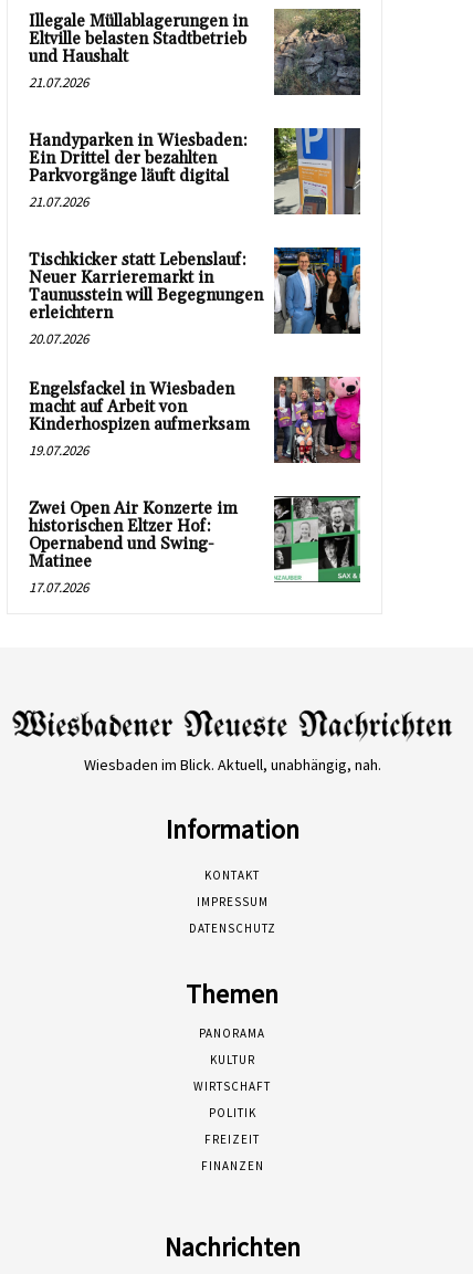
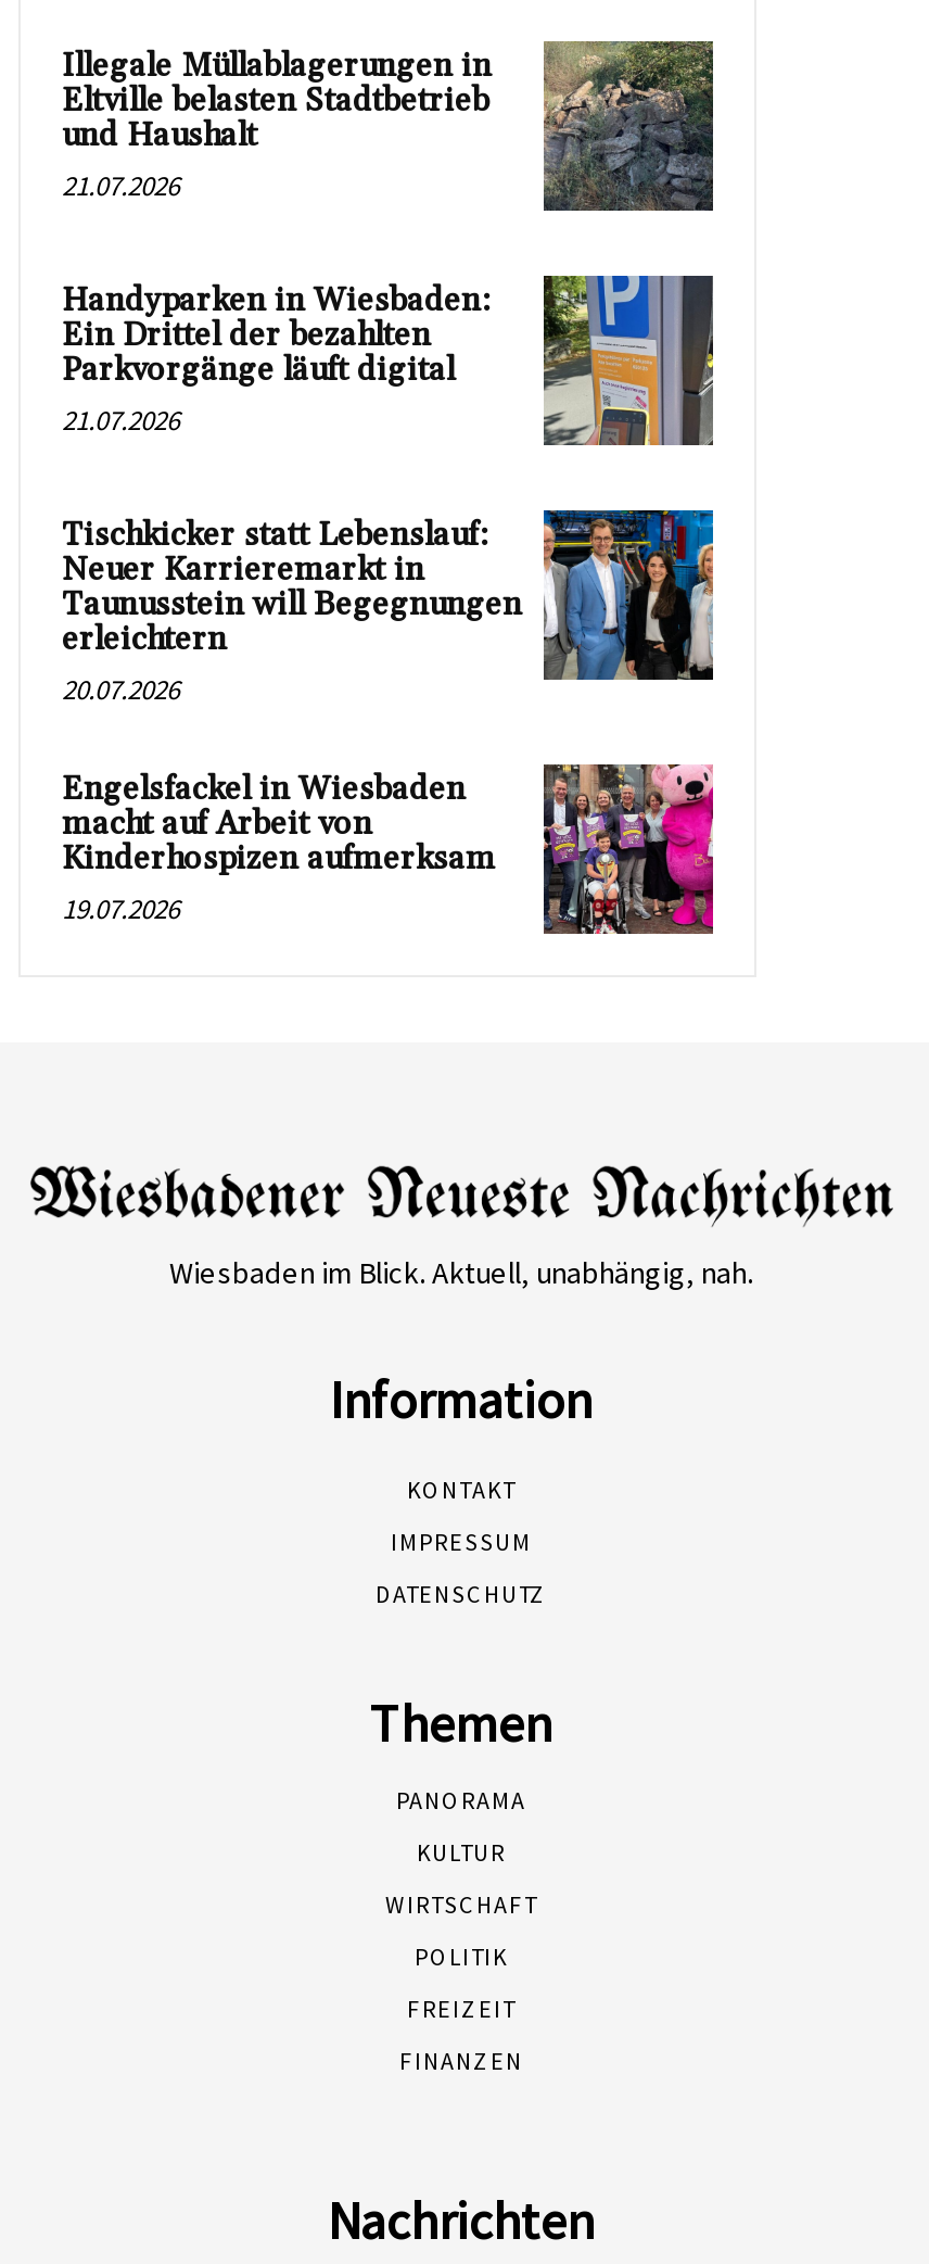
- [image]
- Zwei Open Air Konzerte im
- historischen Eltzer Hof:
- Opernabend und Swing-
- Matinee
- 17.07.2026
